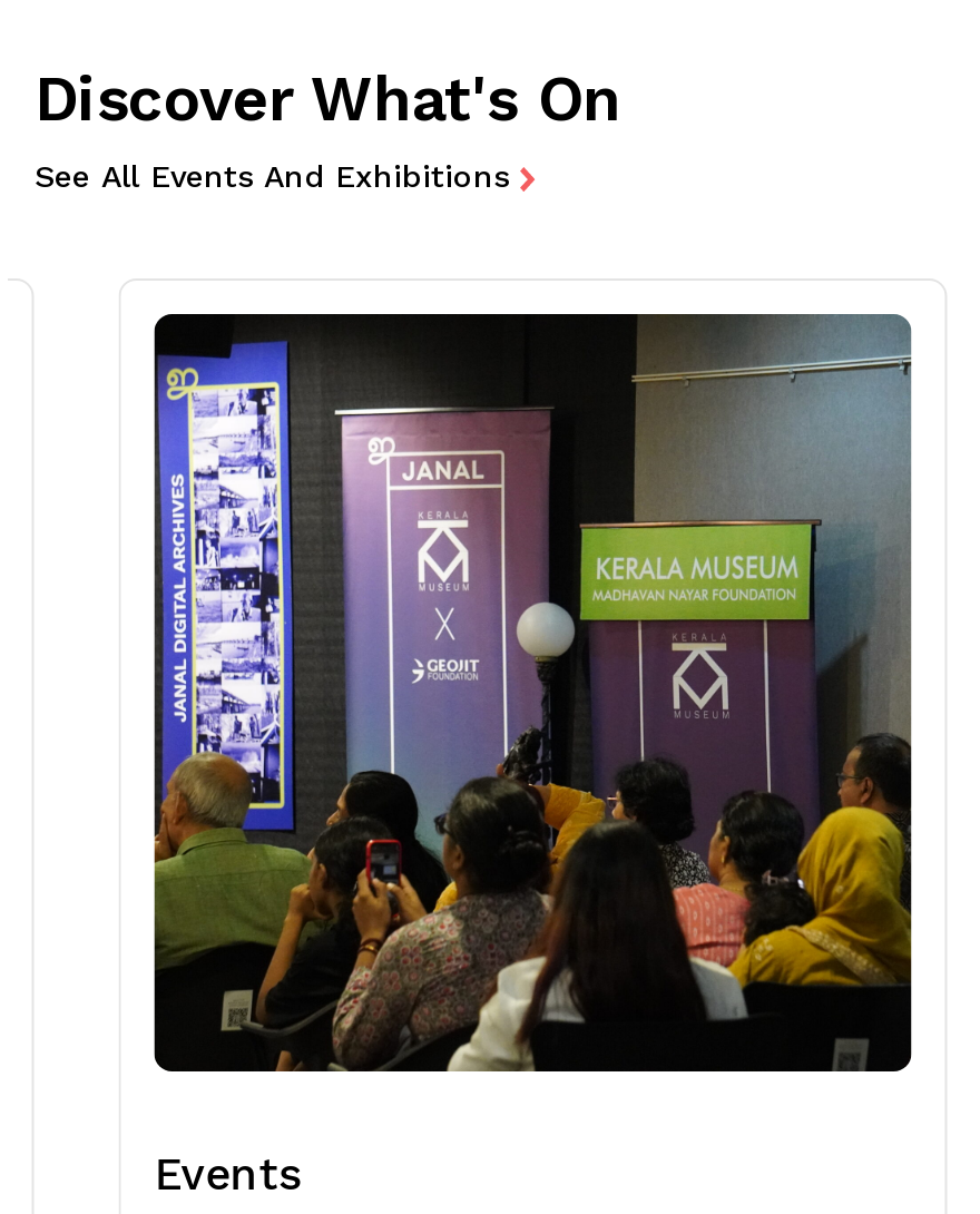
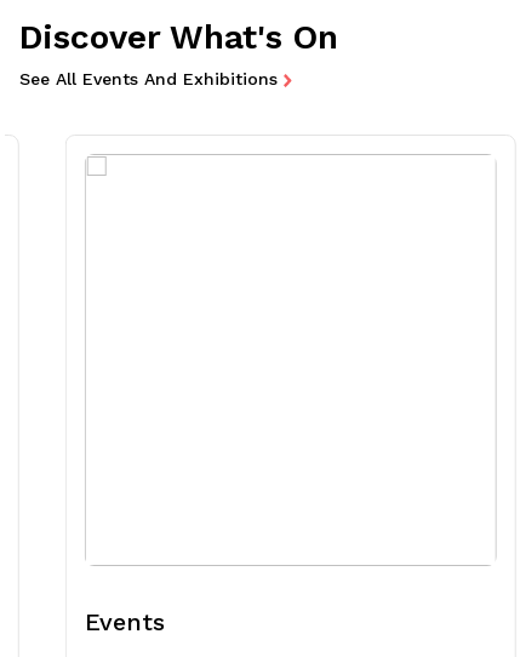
- [image]
